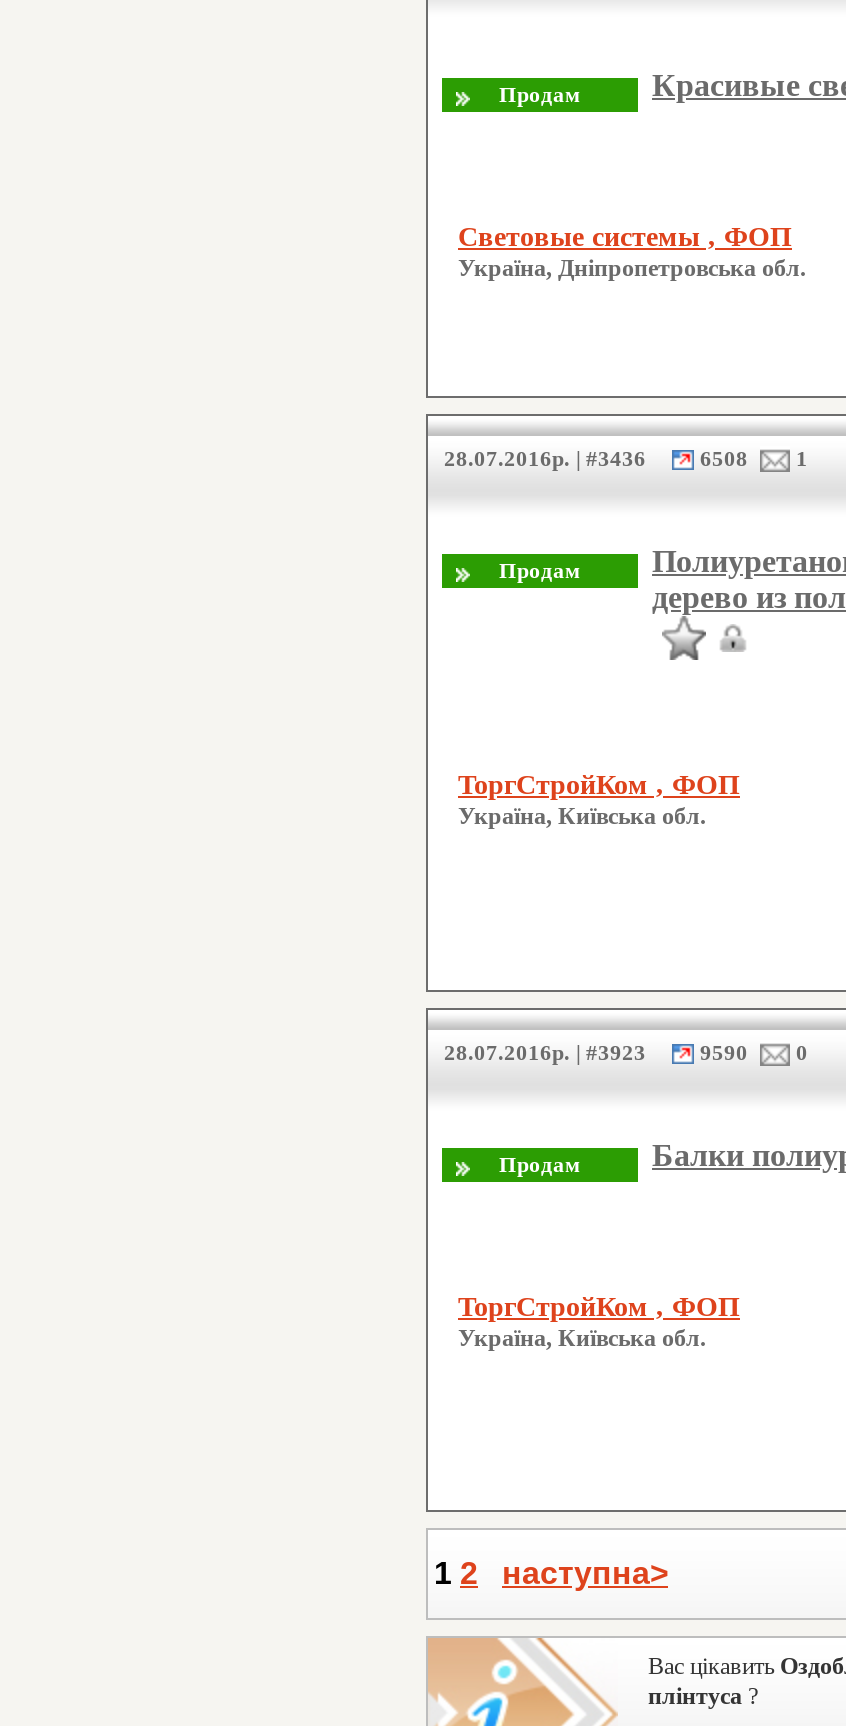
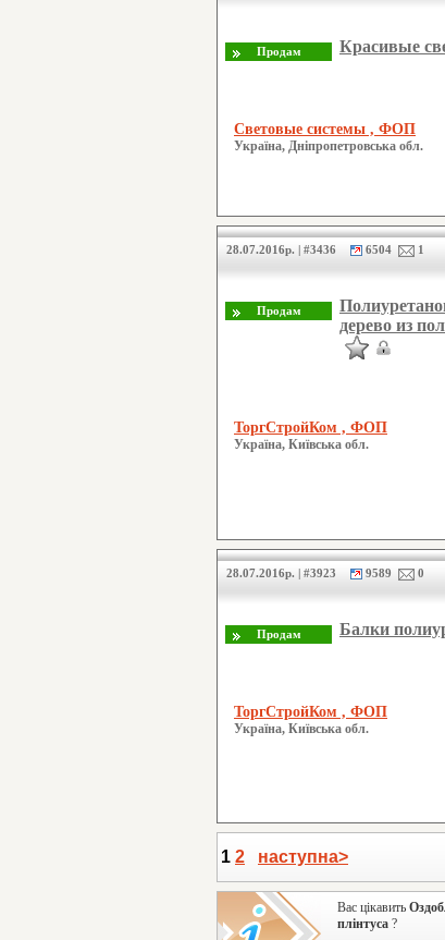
- 6508
+ 6504

- 9590
+ 9589
